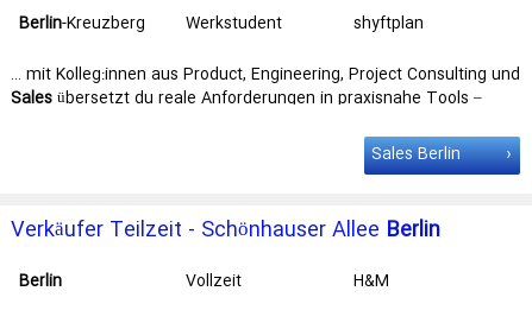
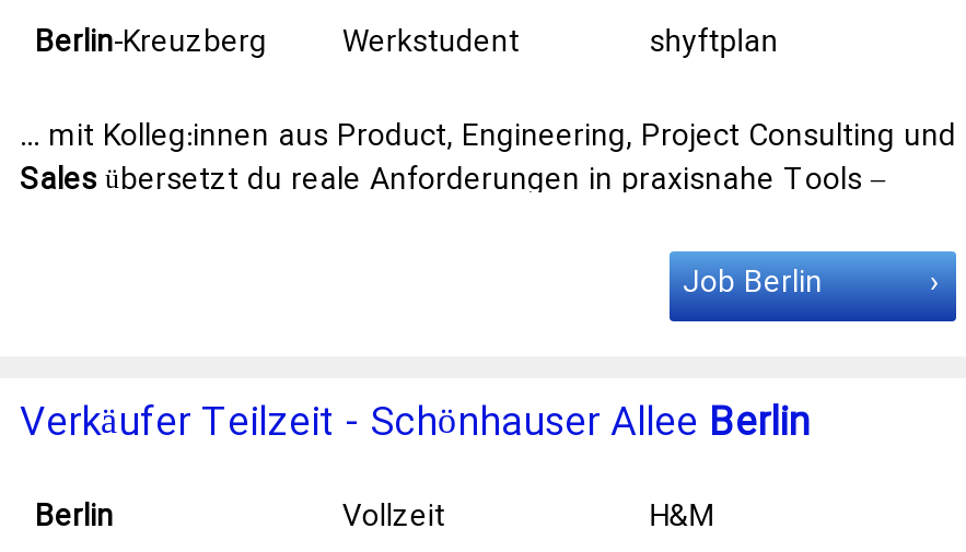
- Sales Berlin
+ Job Berlin
